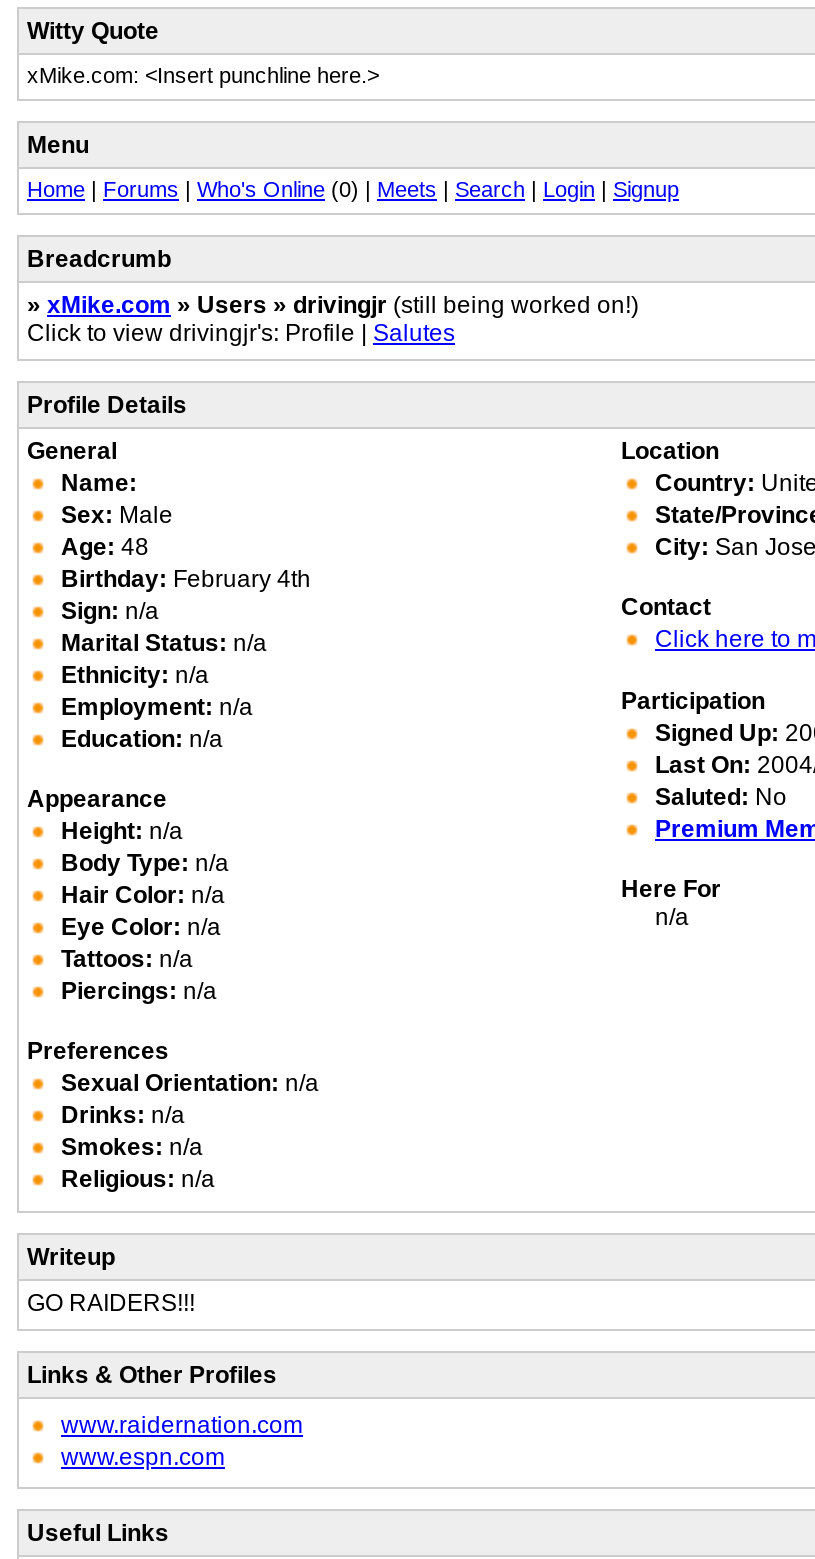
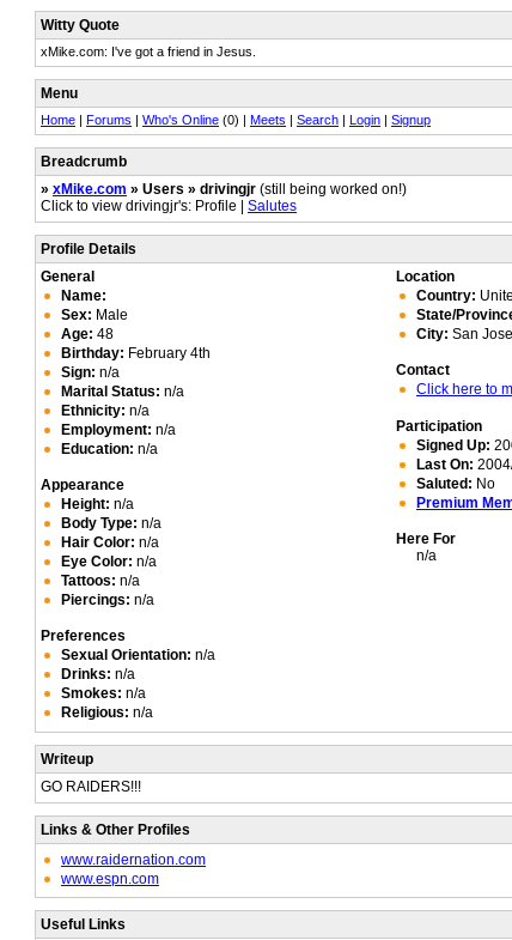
- xMike.com: <Insert punchline here.>
+ xMike.com: I've got a friend in Jesus.
